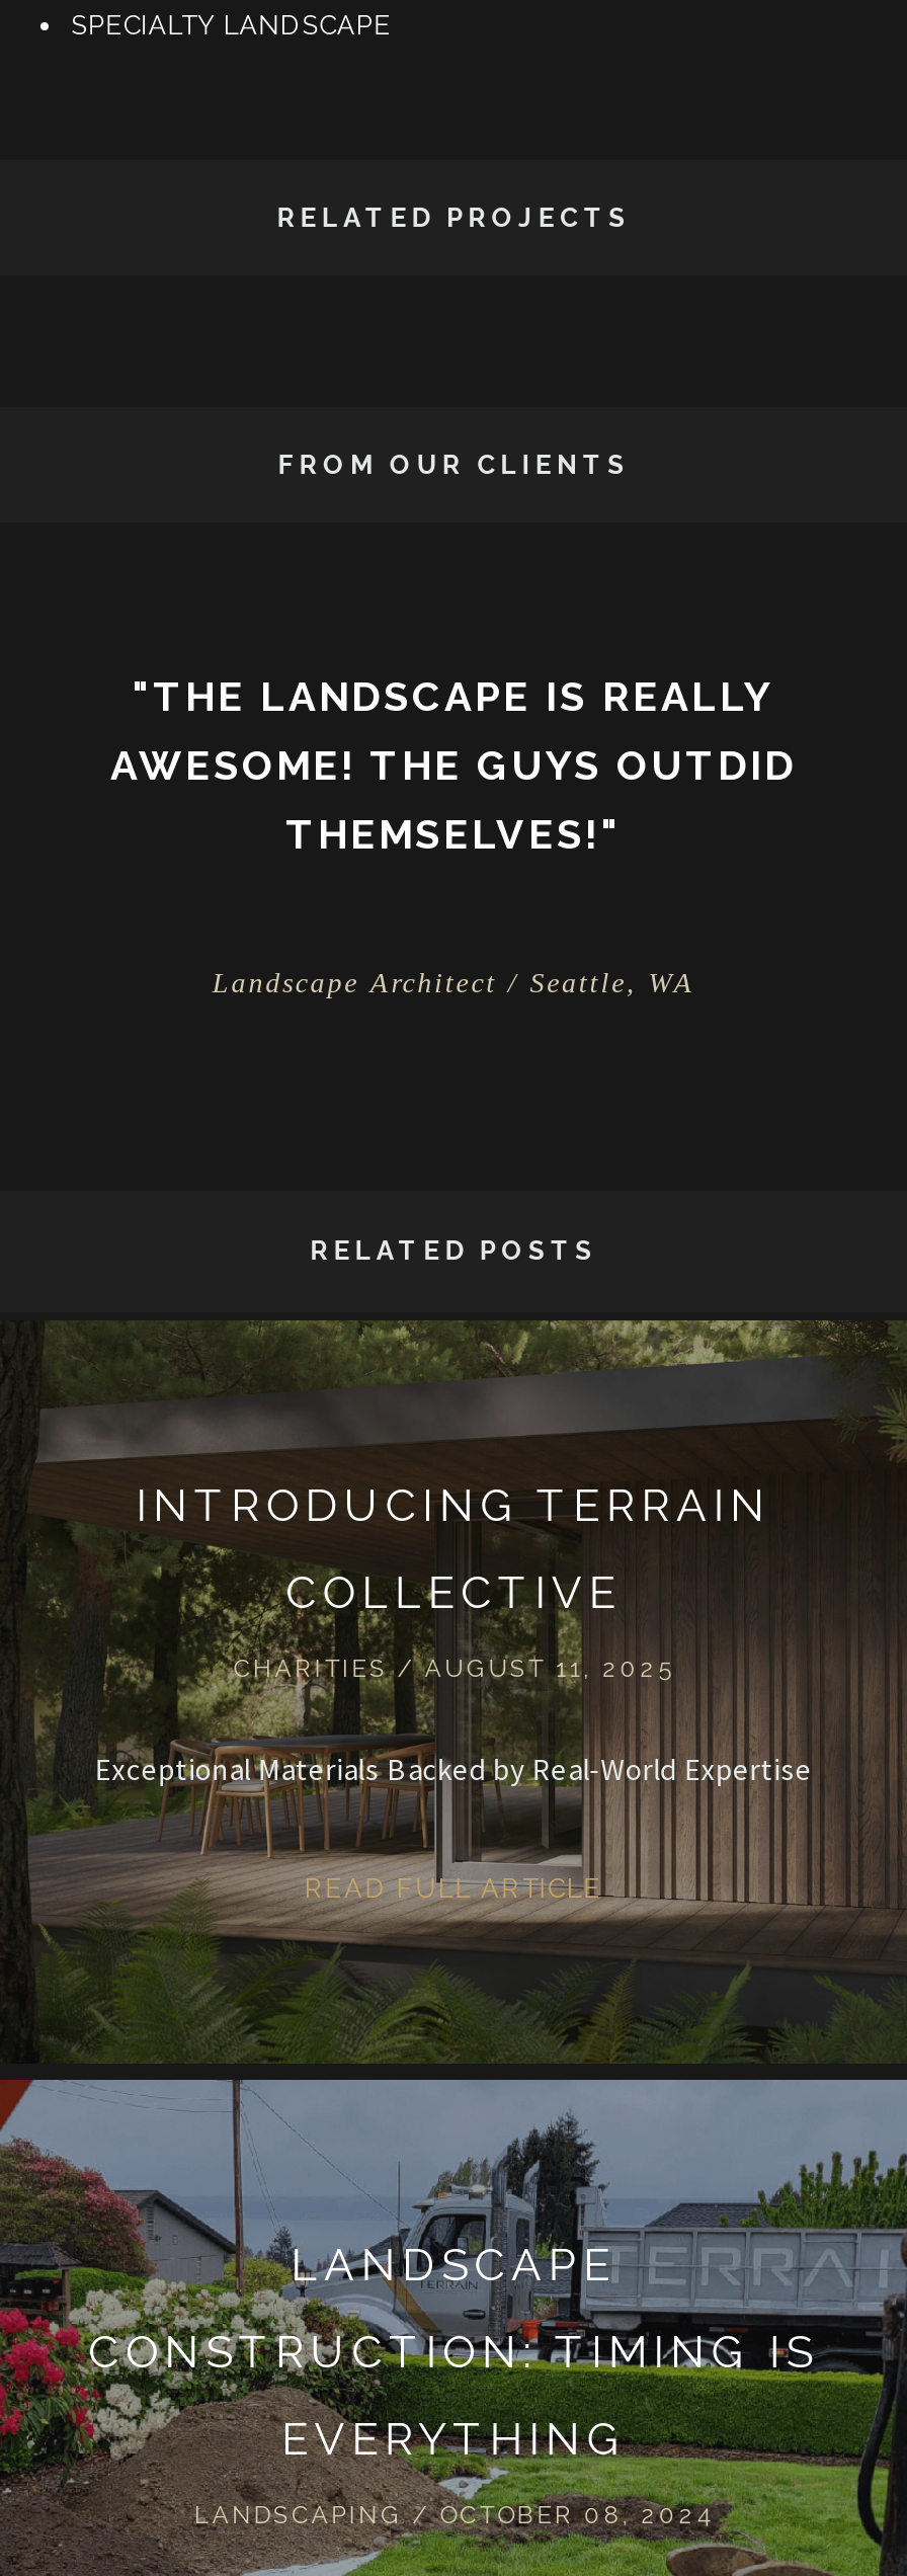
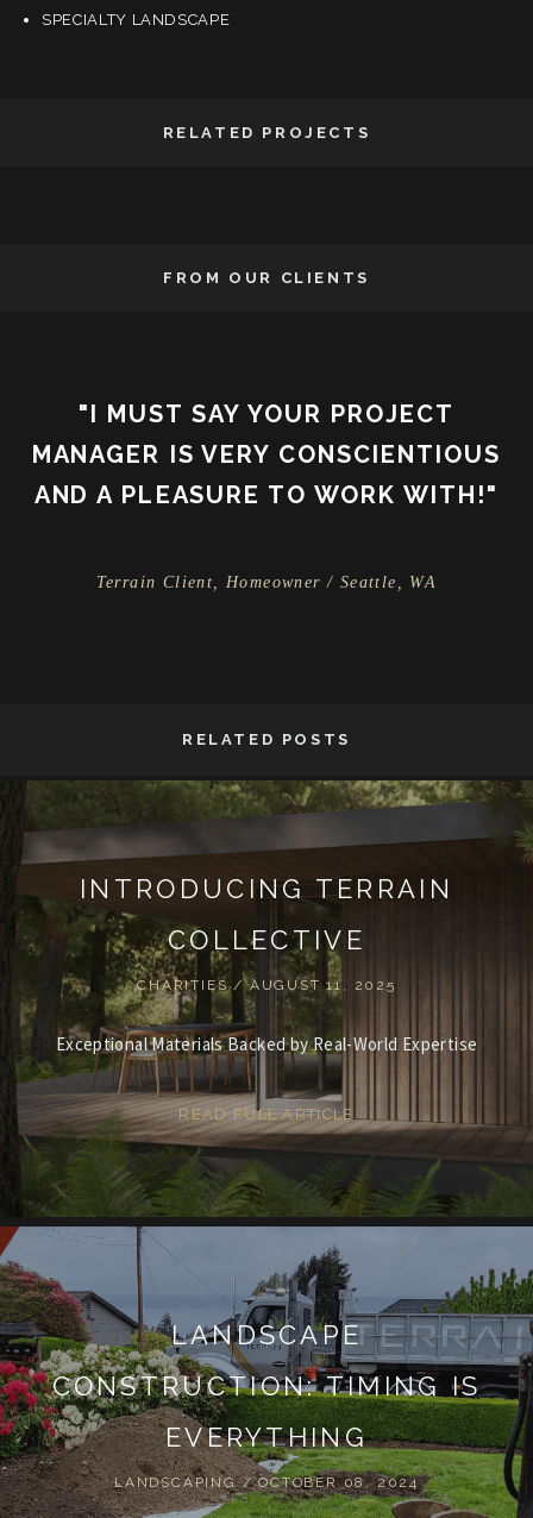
- "THE LANDSCAPE IS REALLY
- AWESOME! THE GUYS OUTDID
- THEMSELVES!"
+ "I MUST SAY YOUR PROJECT
+ MANAGER IS VERY CONSCIENTIOUS
+ AND A PLEASURE TO WORK WITH!"

- Landscape Architect / Seattle, WA
+ Terrain Client, Homeowner / Seattle, WA
